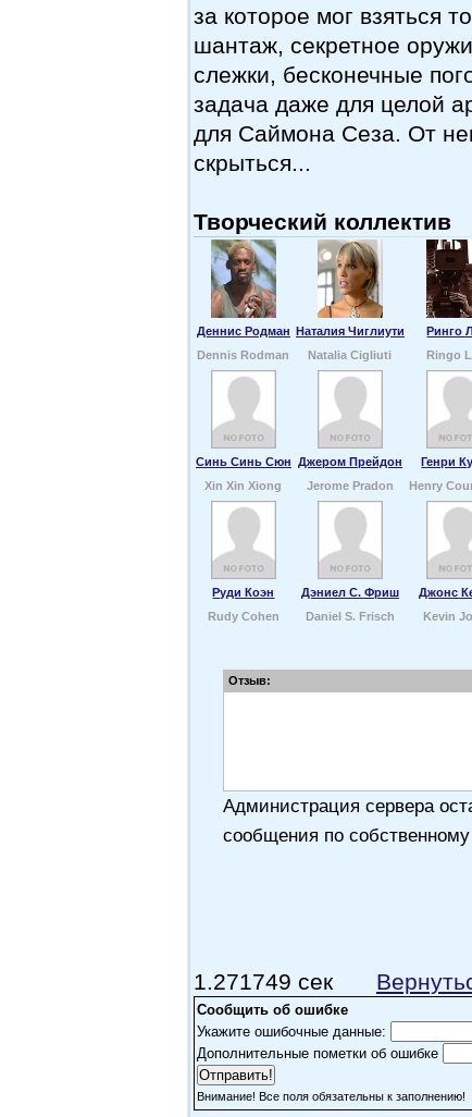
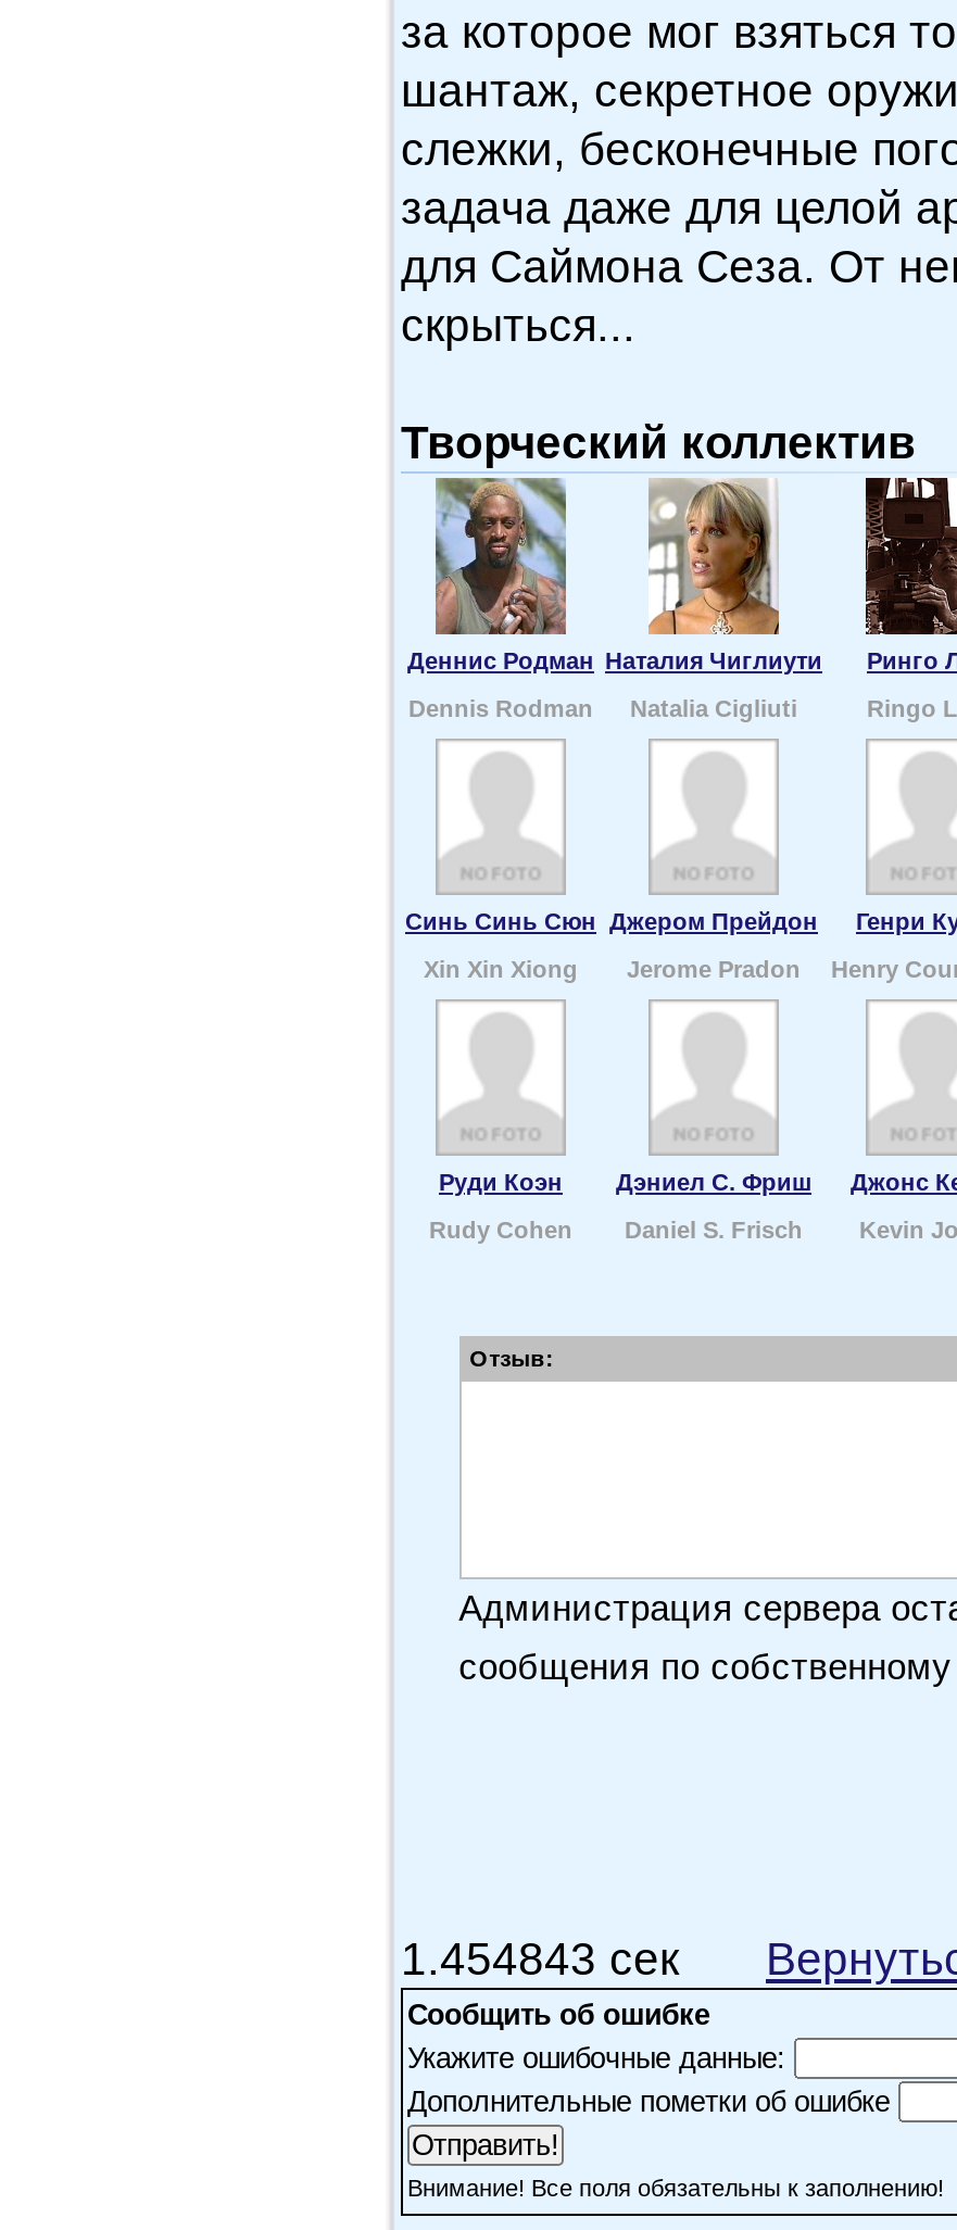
- 1.271749 сек
+ 1.454843 сек
